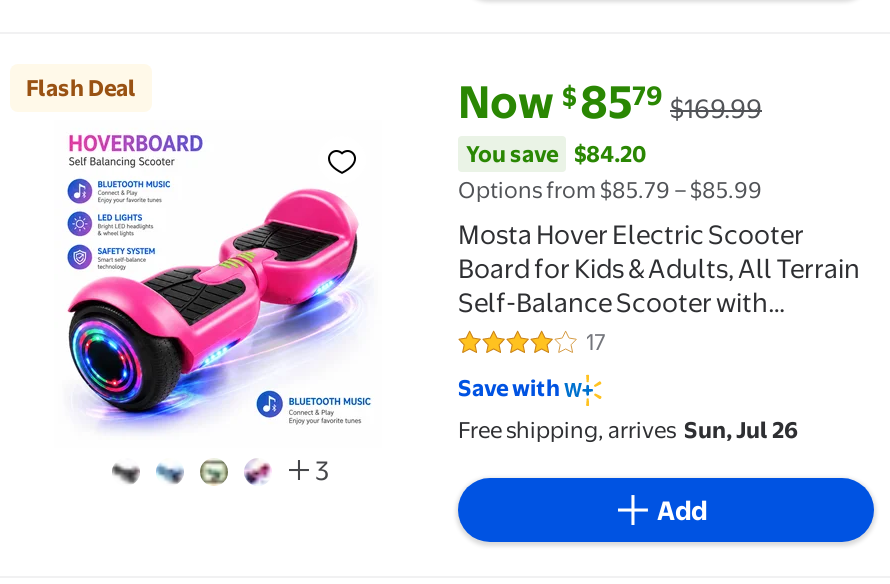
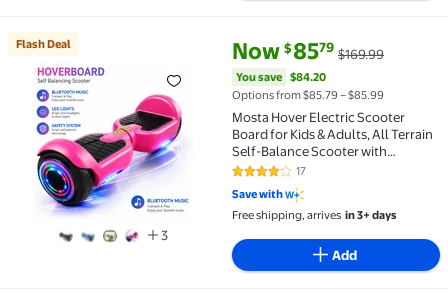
- Free shipping, arrives Sun, Jul 26
+ Free shipping, arrives in 3+ days
